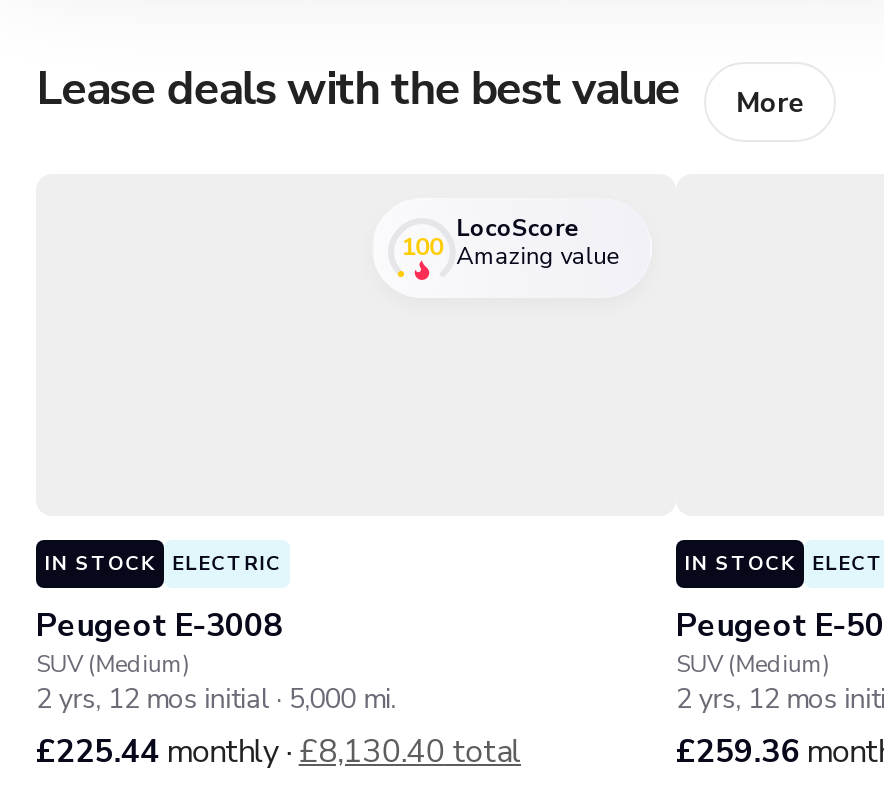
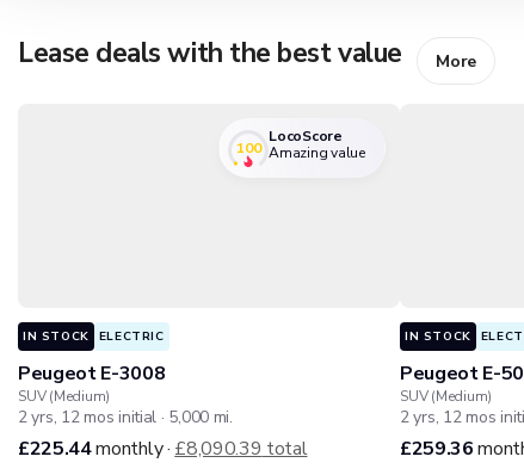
- £225.44 monthly · £8,130.40 total
+ £225.44 monthly · £8,090.39 total
